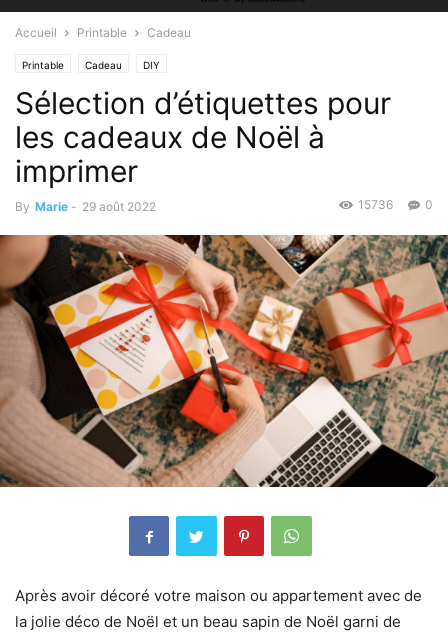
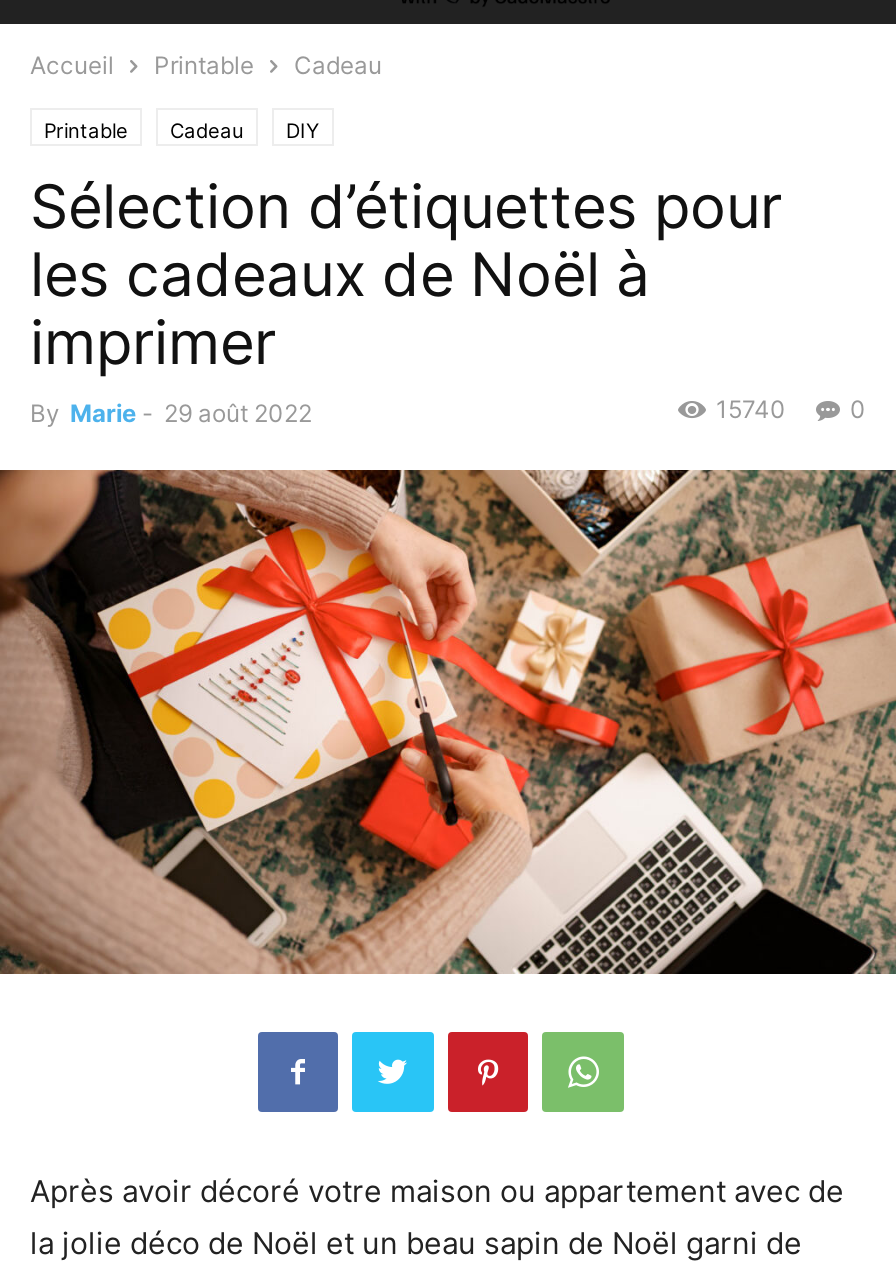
- 15736
+ 15740
